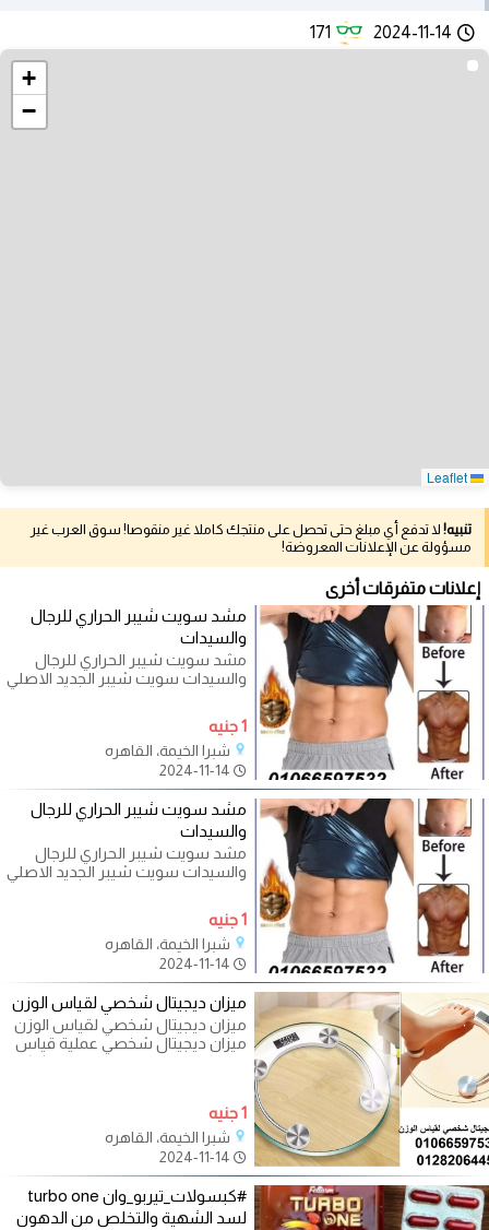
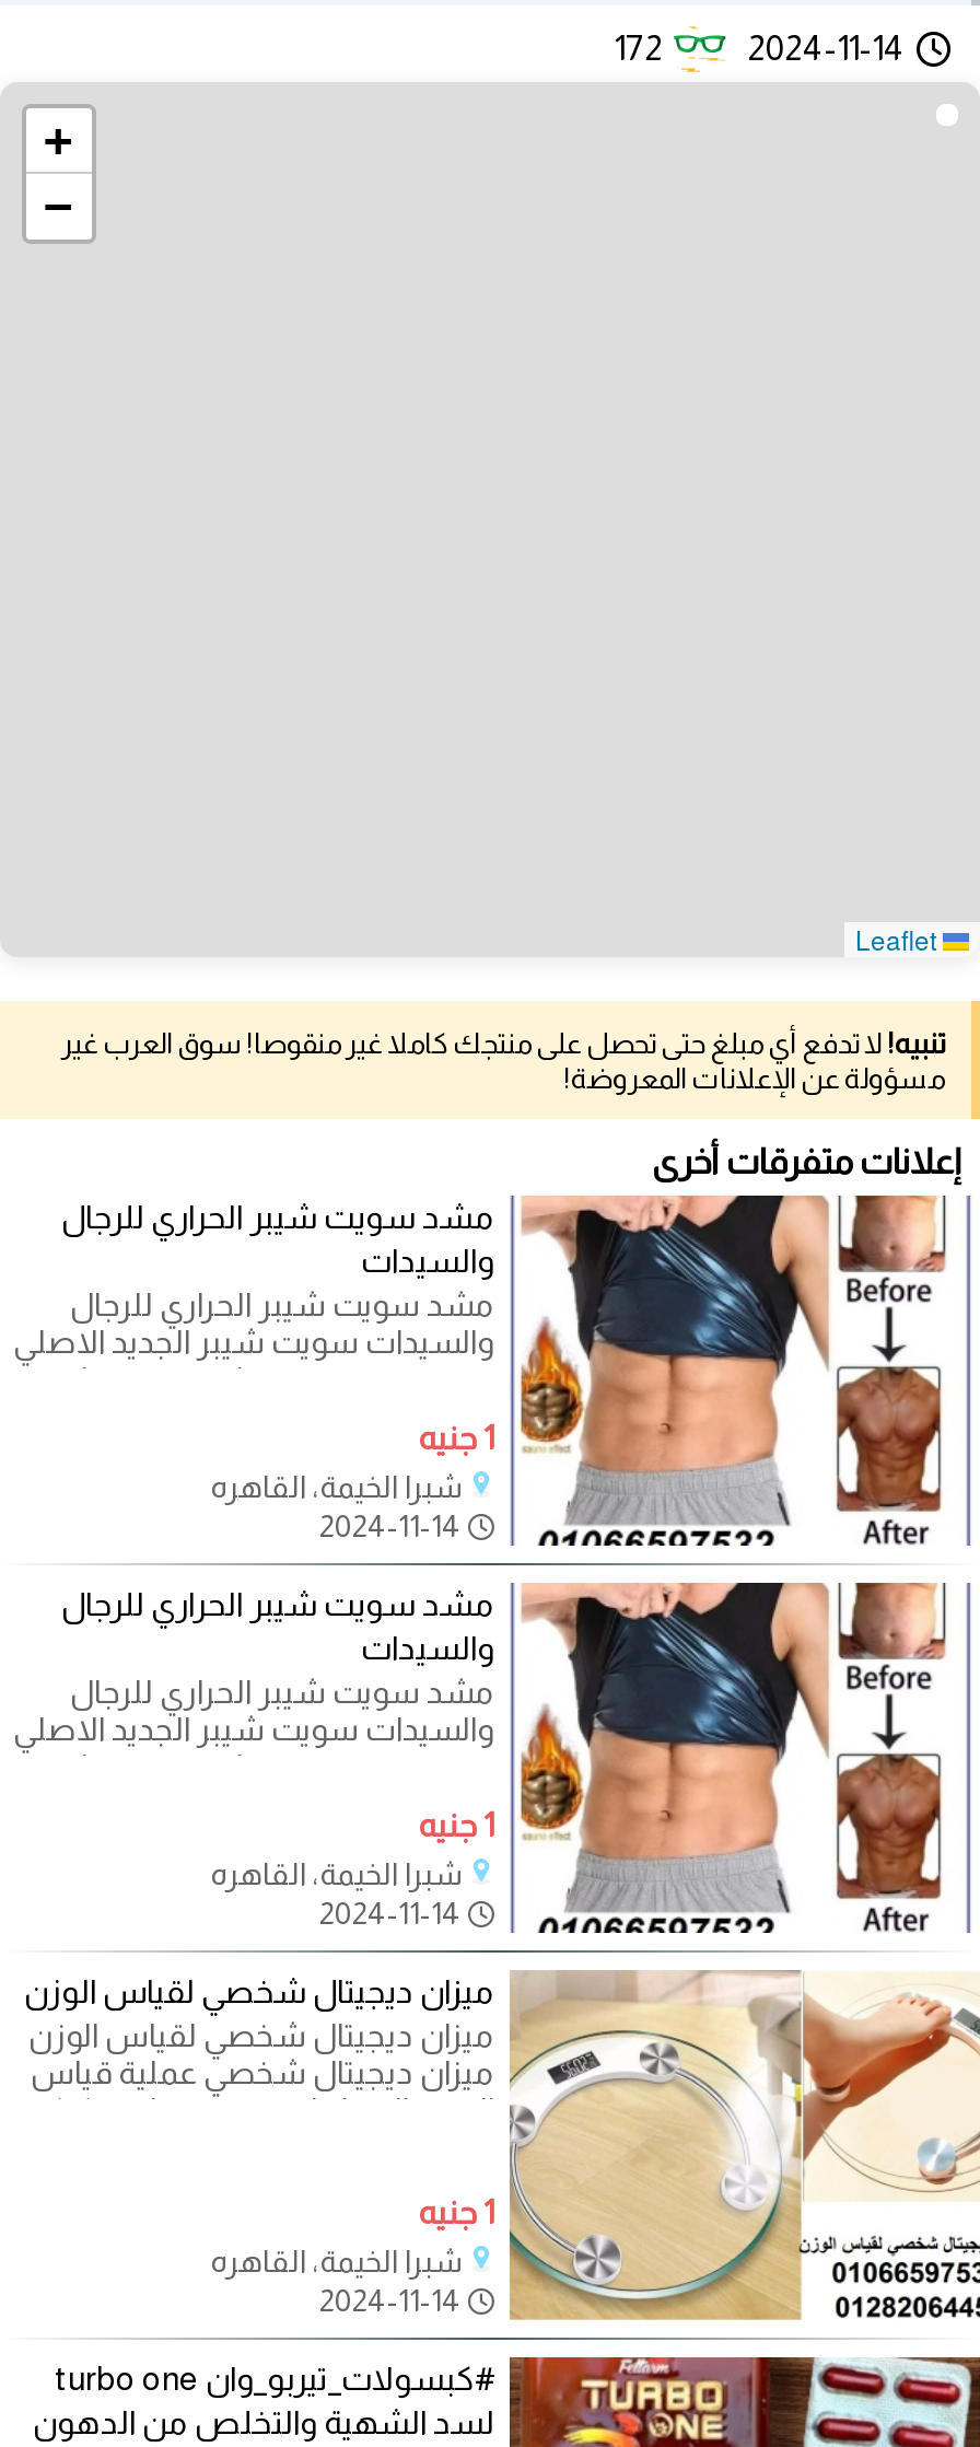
- 171
+ 172
